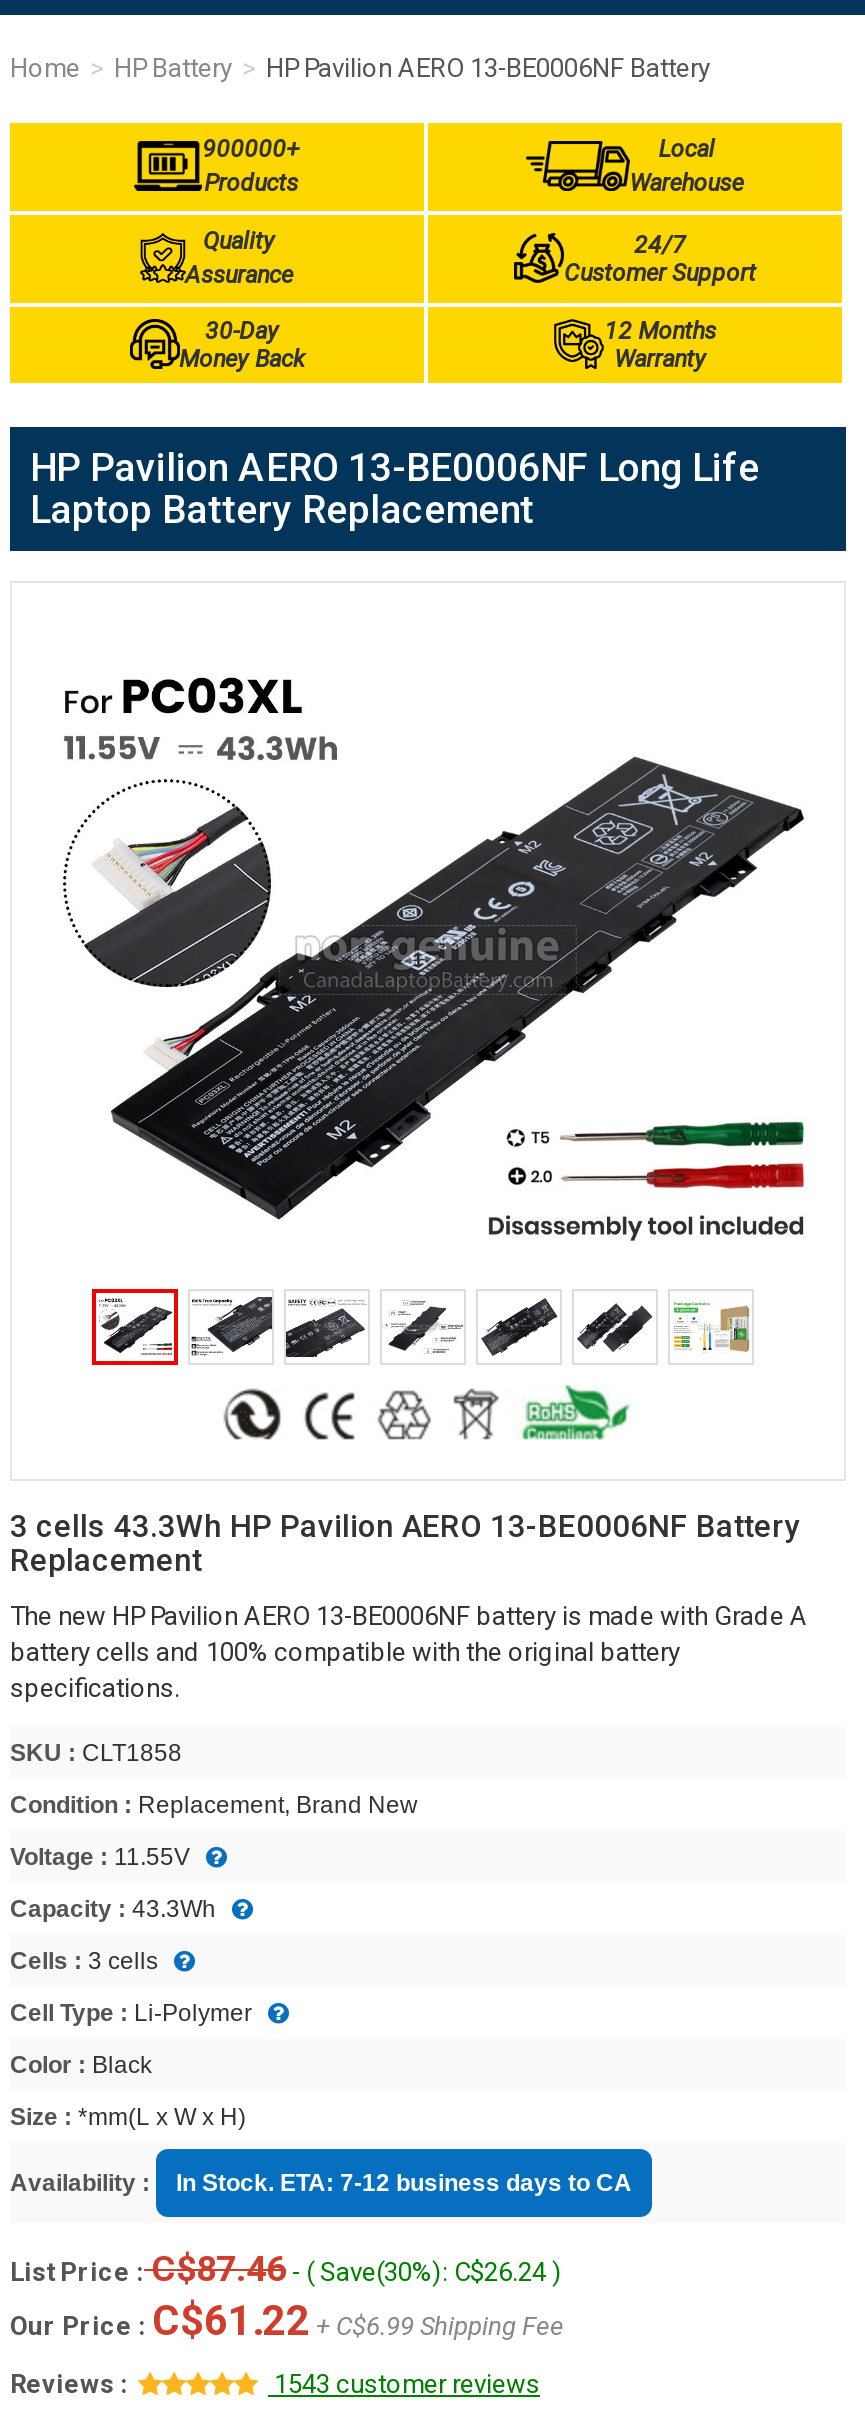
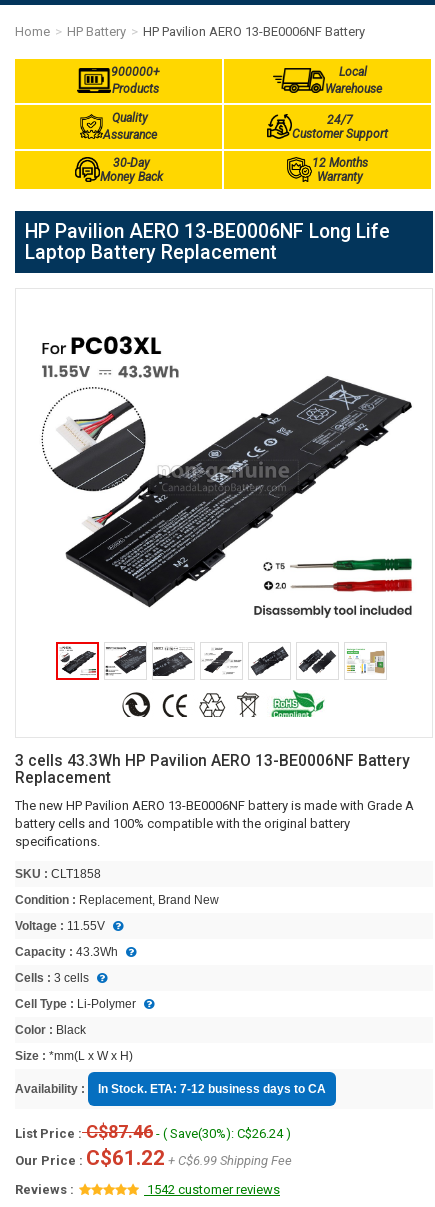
- 1543 customer reviews
+ 1542 customer reviews
